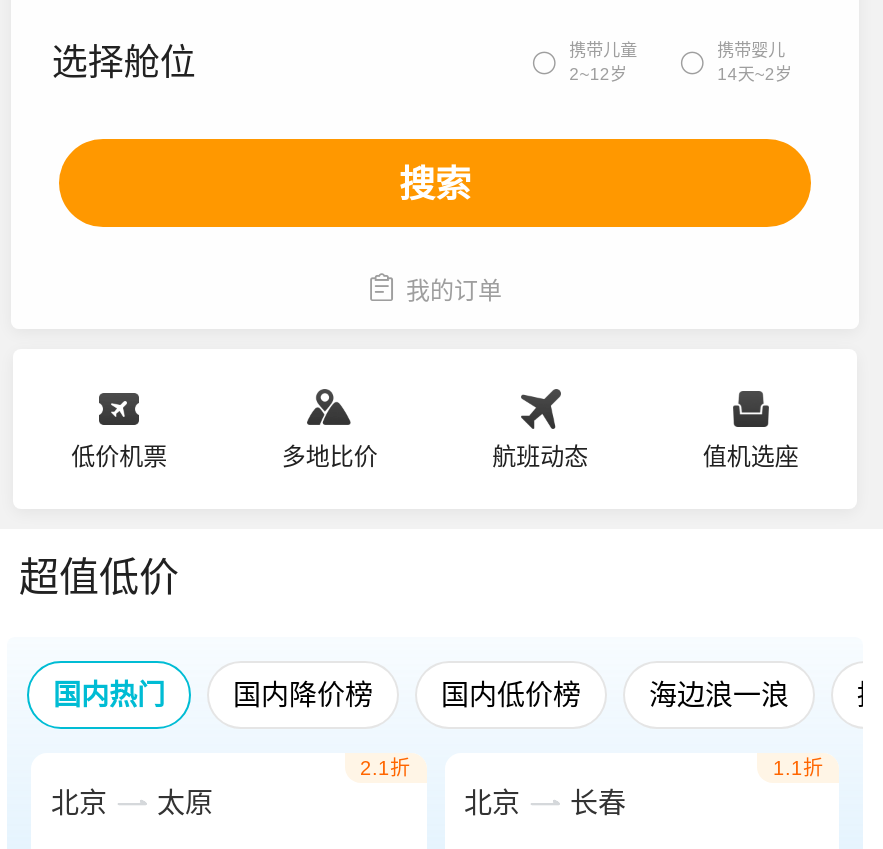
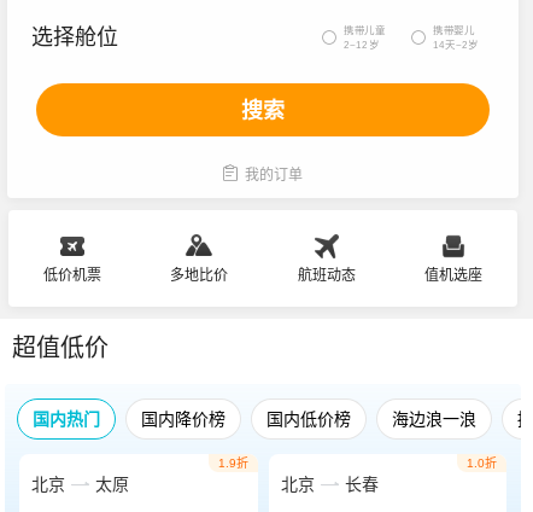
- 2.1折
+ 1.9折

- 1.1折
+ 1.0折
